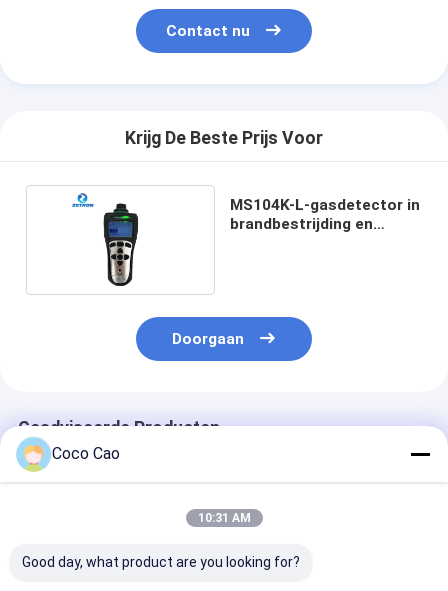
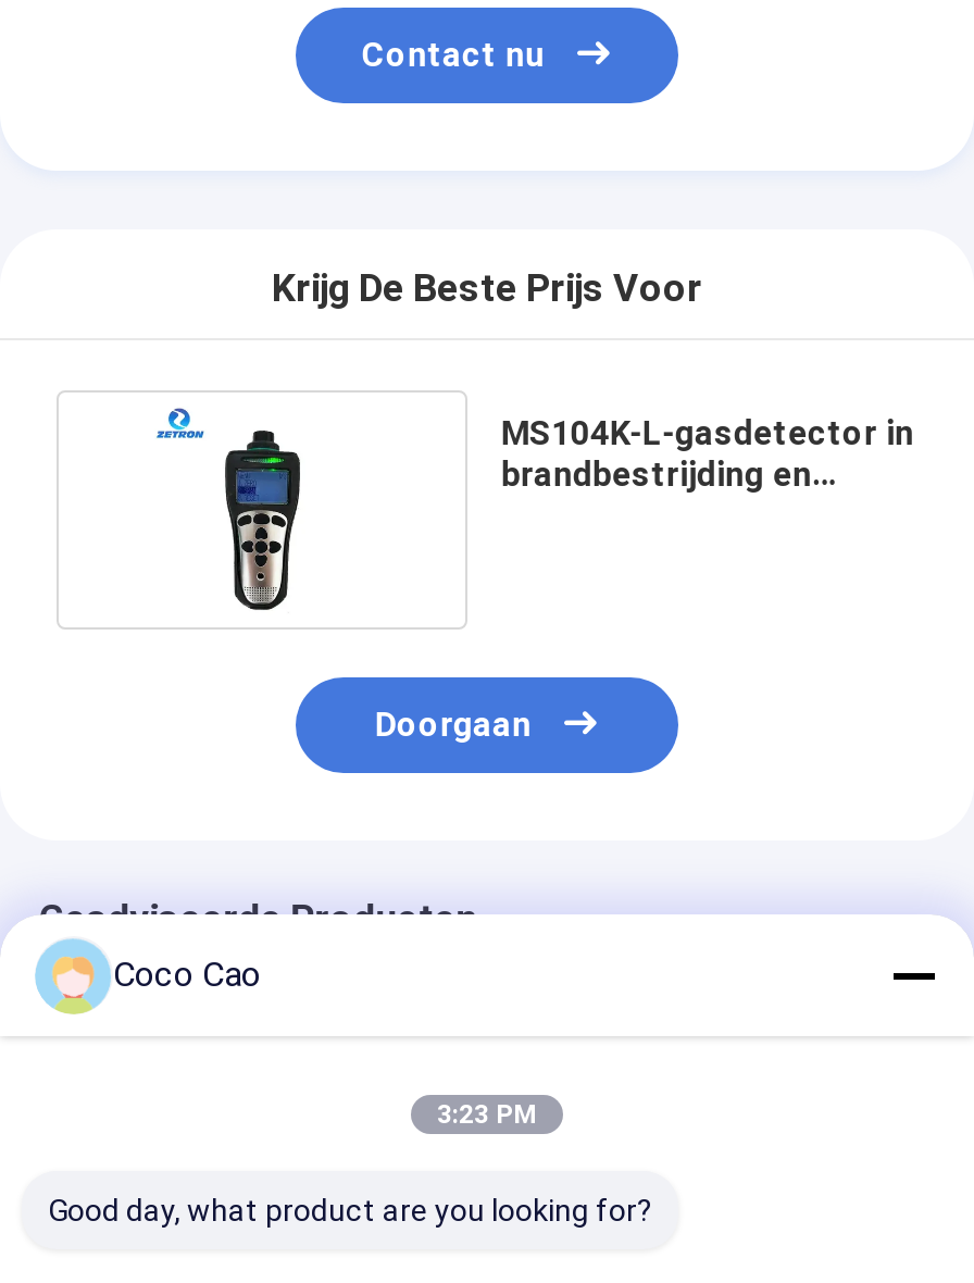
- 10:31 AM
+ 3:23 PM
